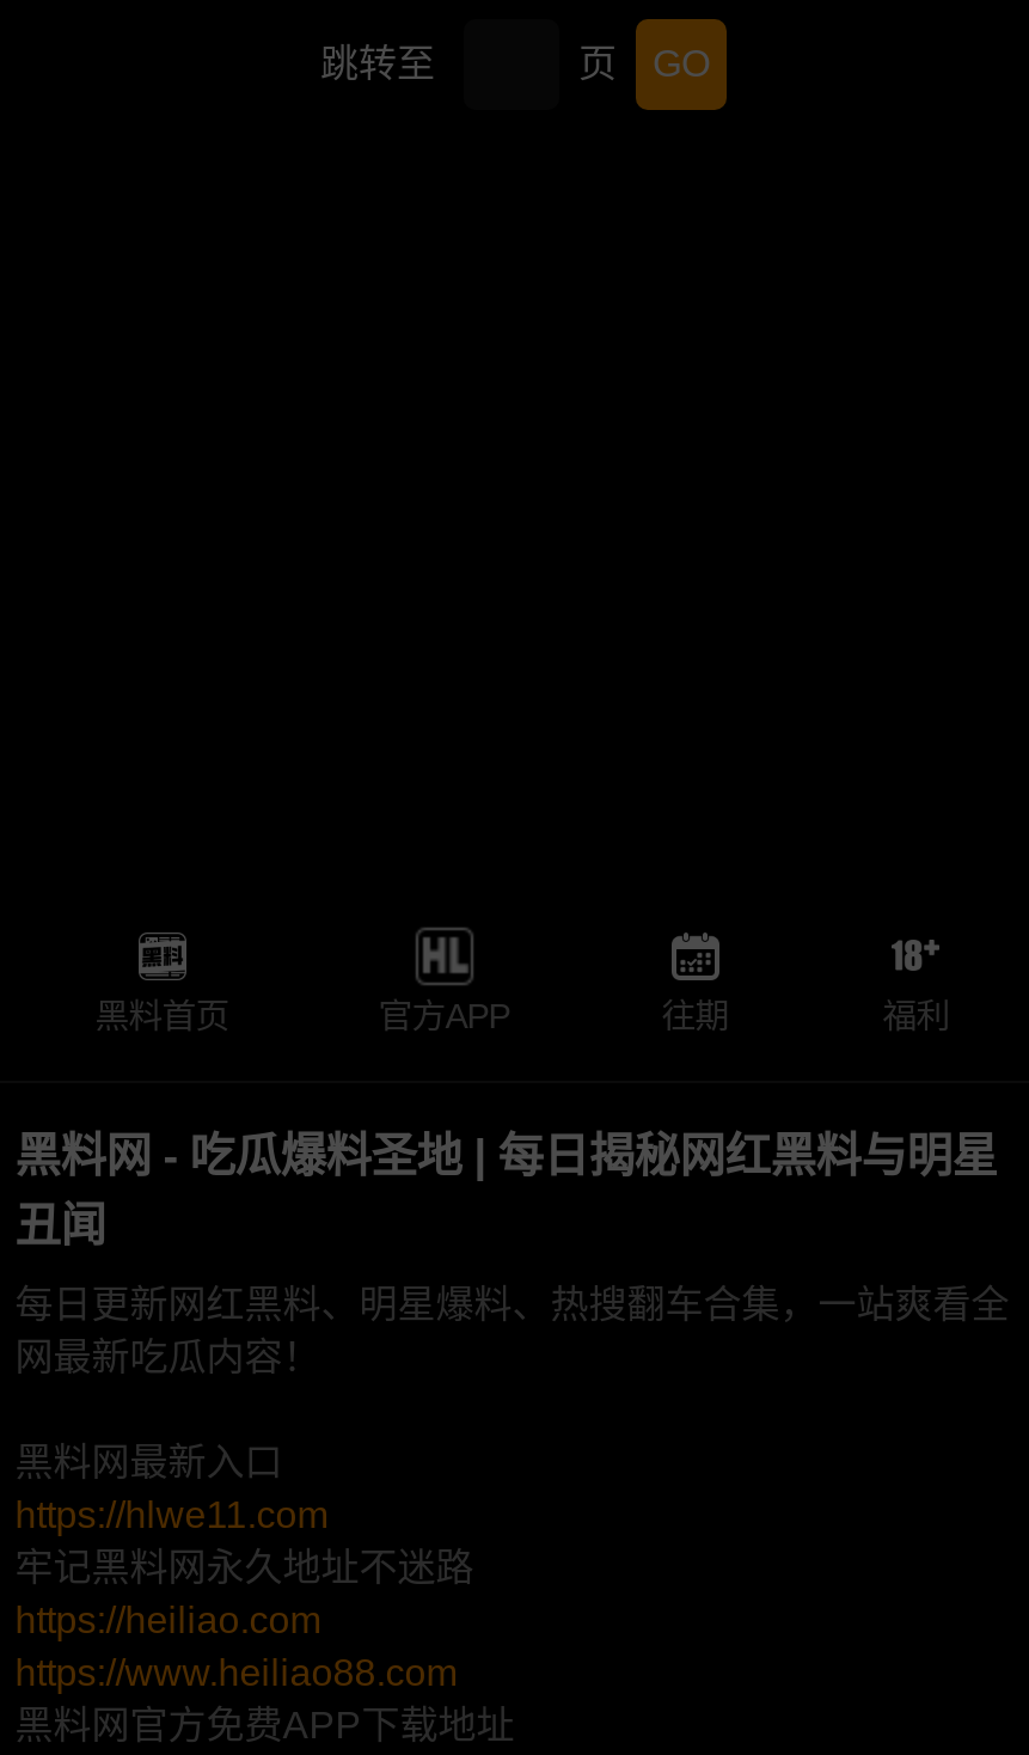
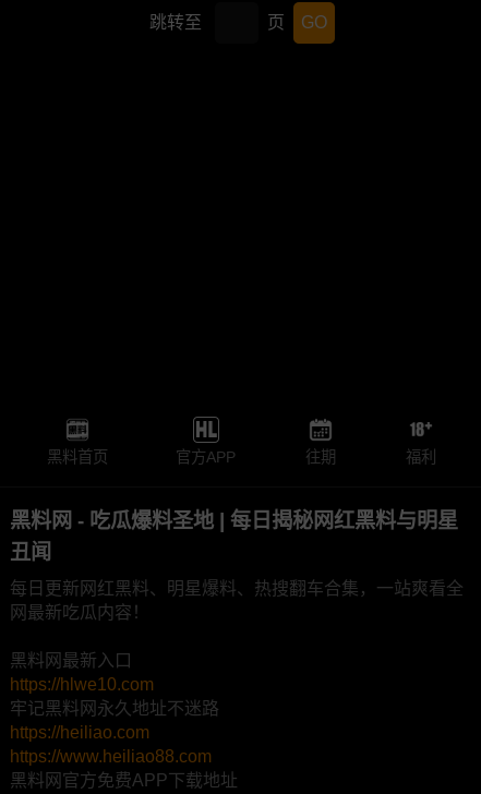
- https://hlwe11.com
+ https://hlwe10.com
